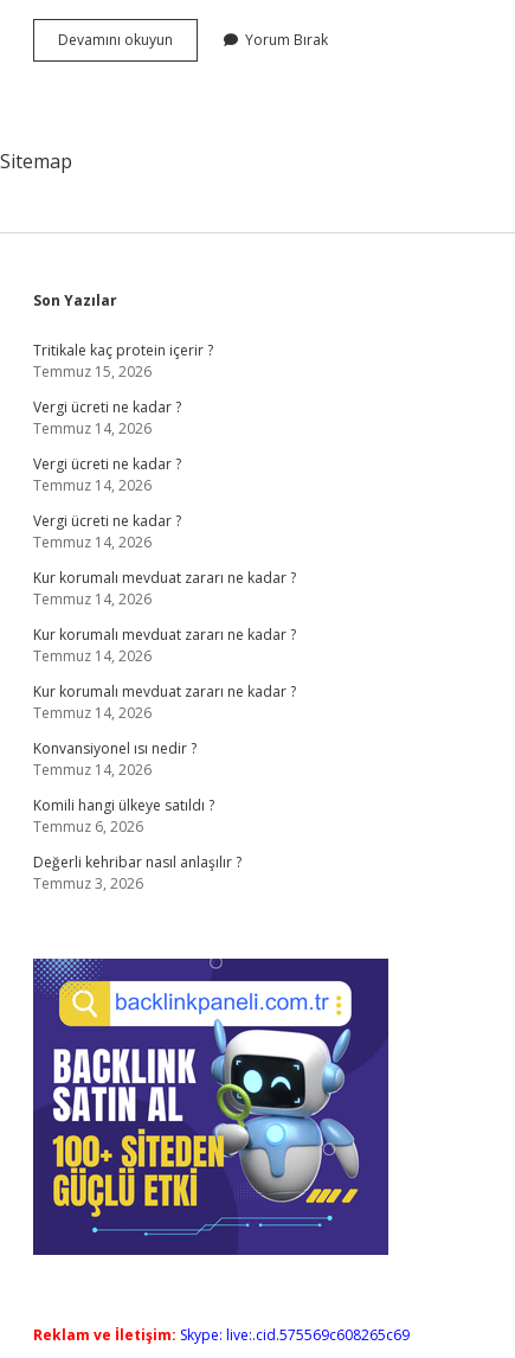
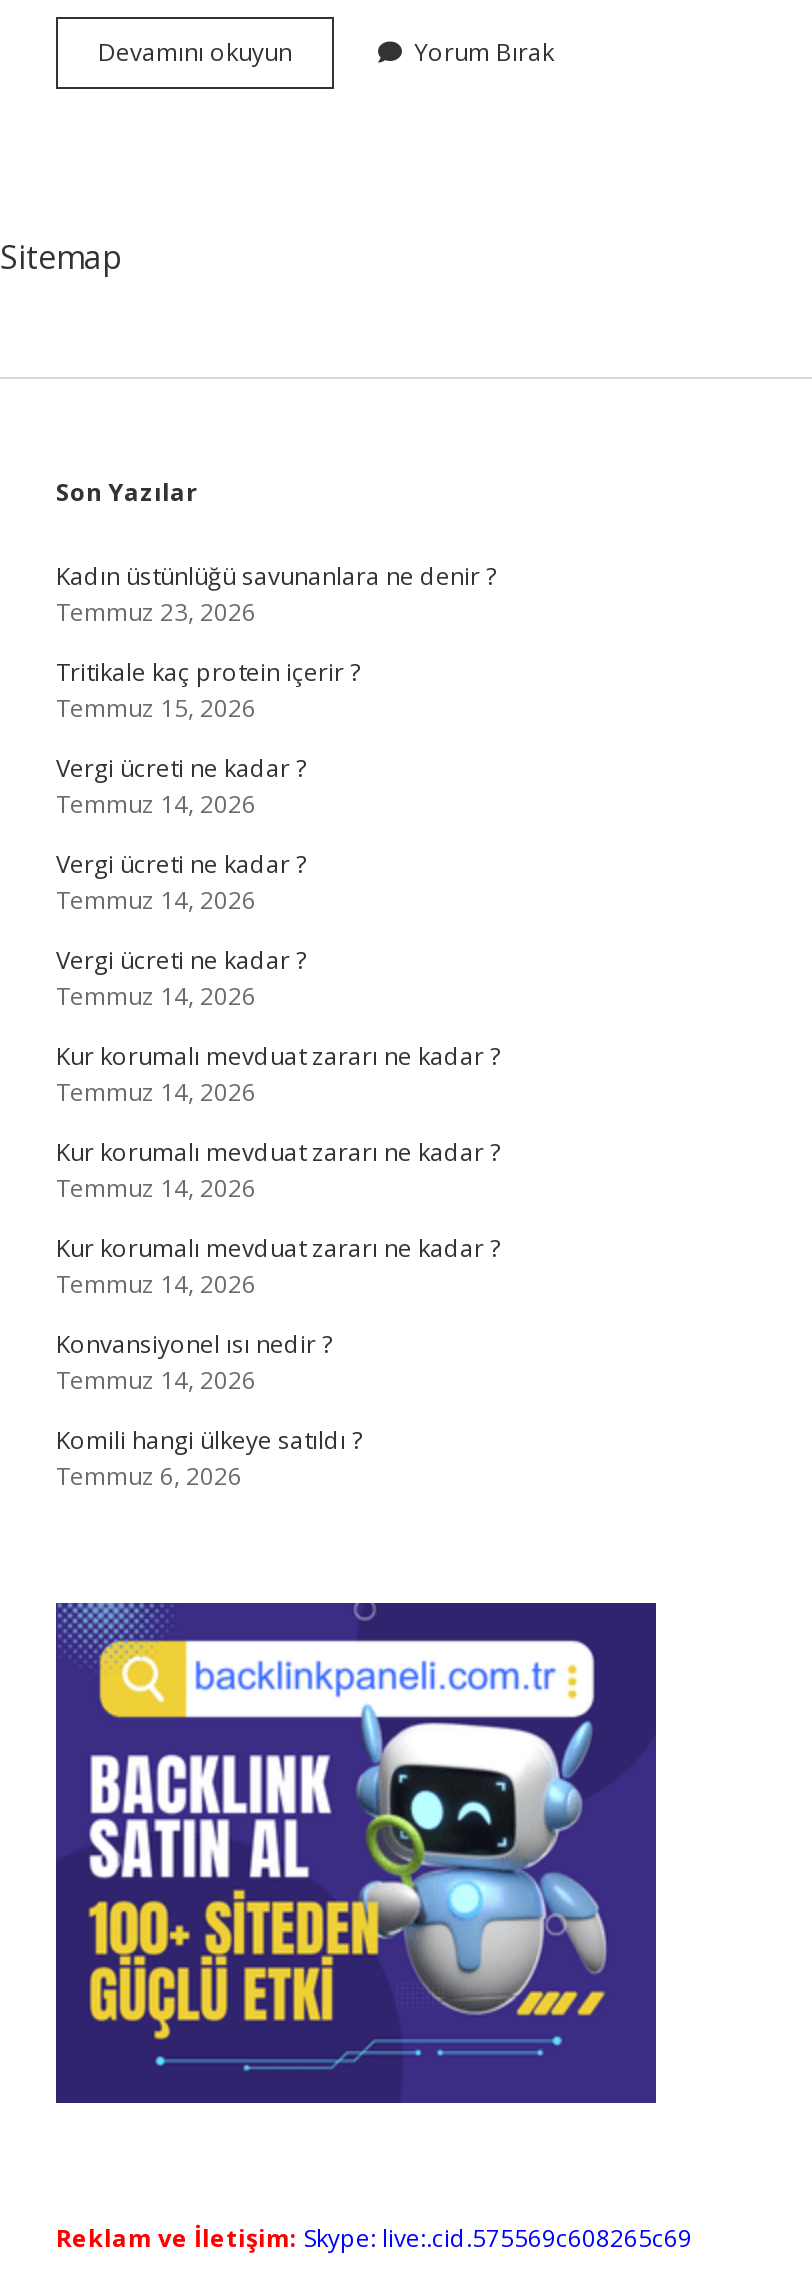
+ Kadın üstünlüğü savunanlara ne denir ?
+ Temmuz 23, 2026

moved down: Tritikale kaç protein içerir ? | Temmuz 15, 2026 | Vergi ücreti ne kadar ? | ... | Komili hangi ülkeye satıldı ? | Temmuz 6, 2026

- Değerli kehribar nasıl anlaşılır ?
- Temmuz 3, 2026
